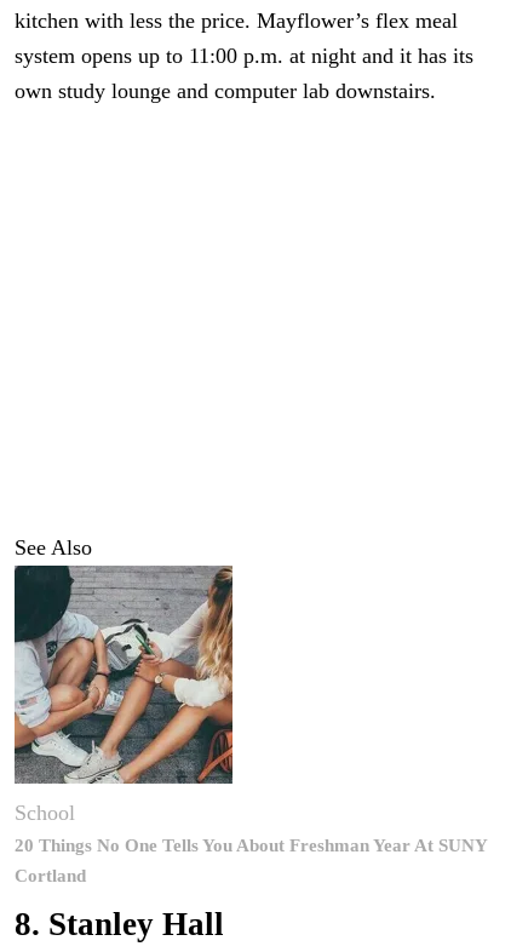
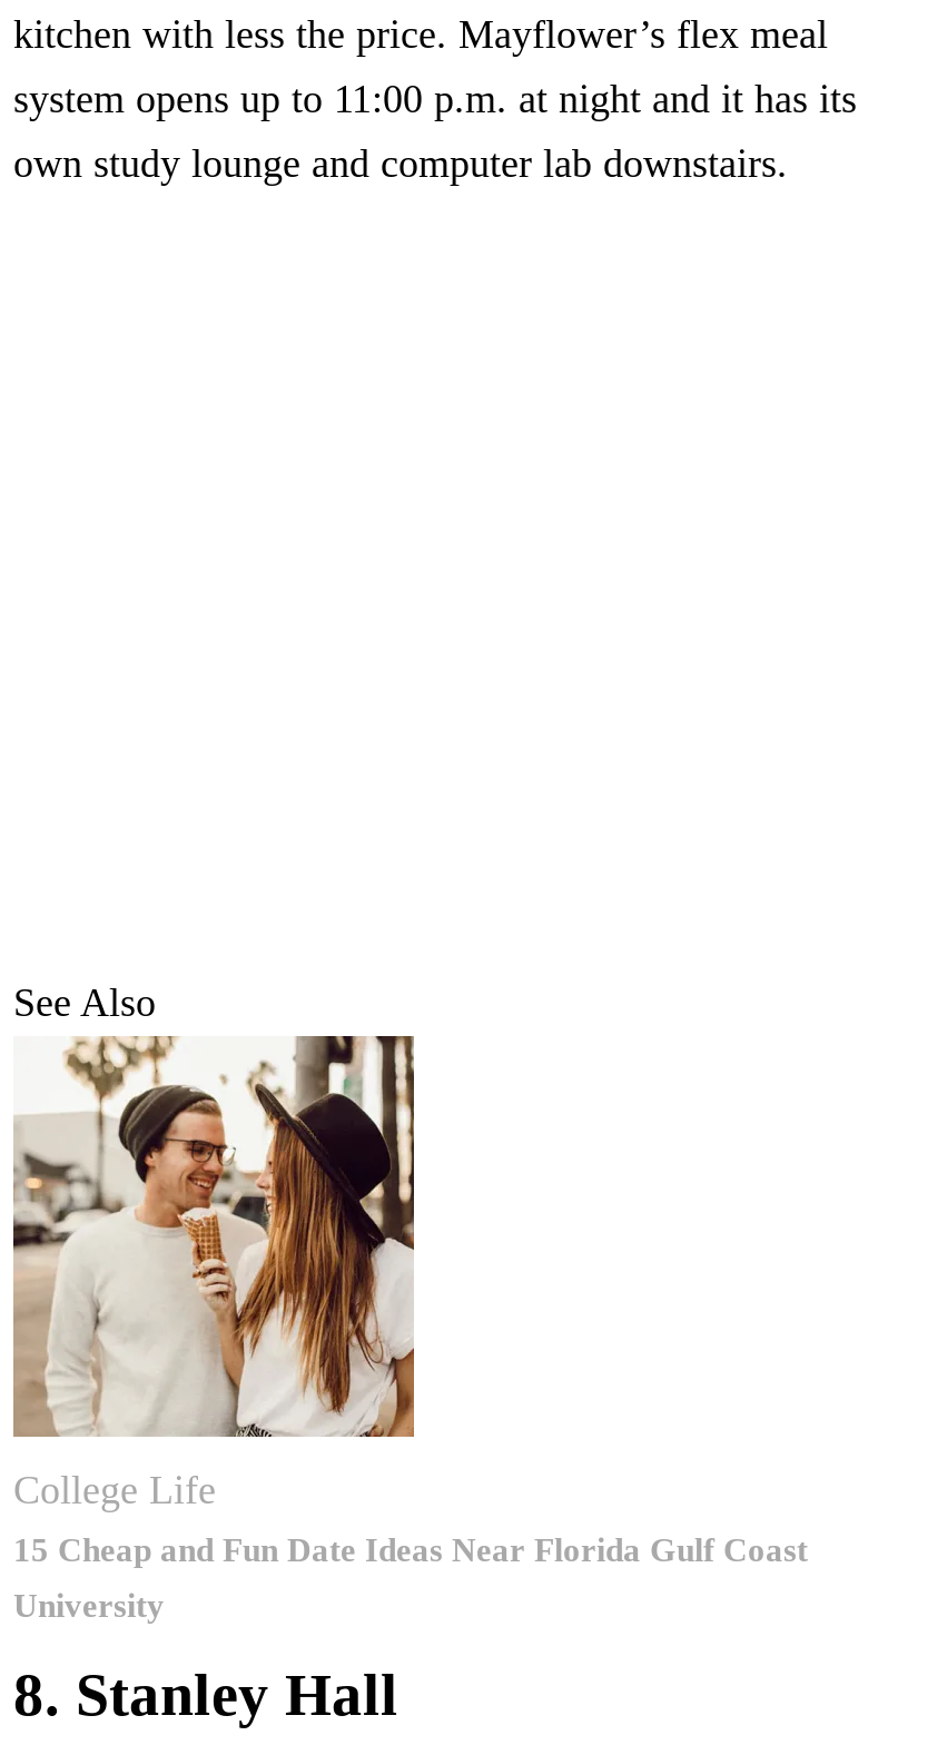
- [image]
- School
- 20 Things No One Tells You About Freshman Year At SUNY
+ [image]
+ College Life
+ 15 Cheap and Fun Date Ideas Near Florida Gulf Coast

- Cortland
+ University
